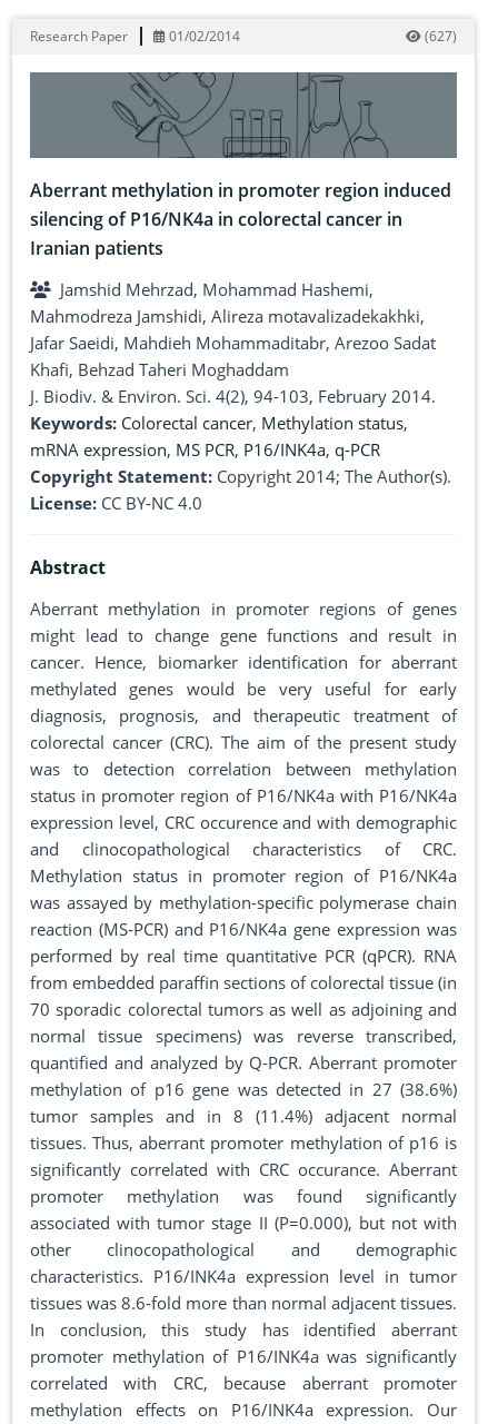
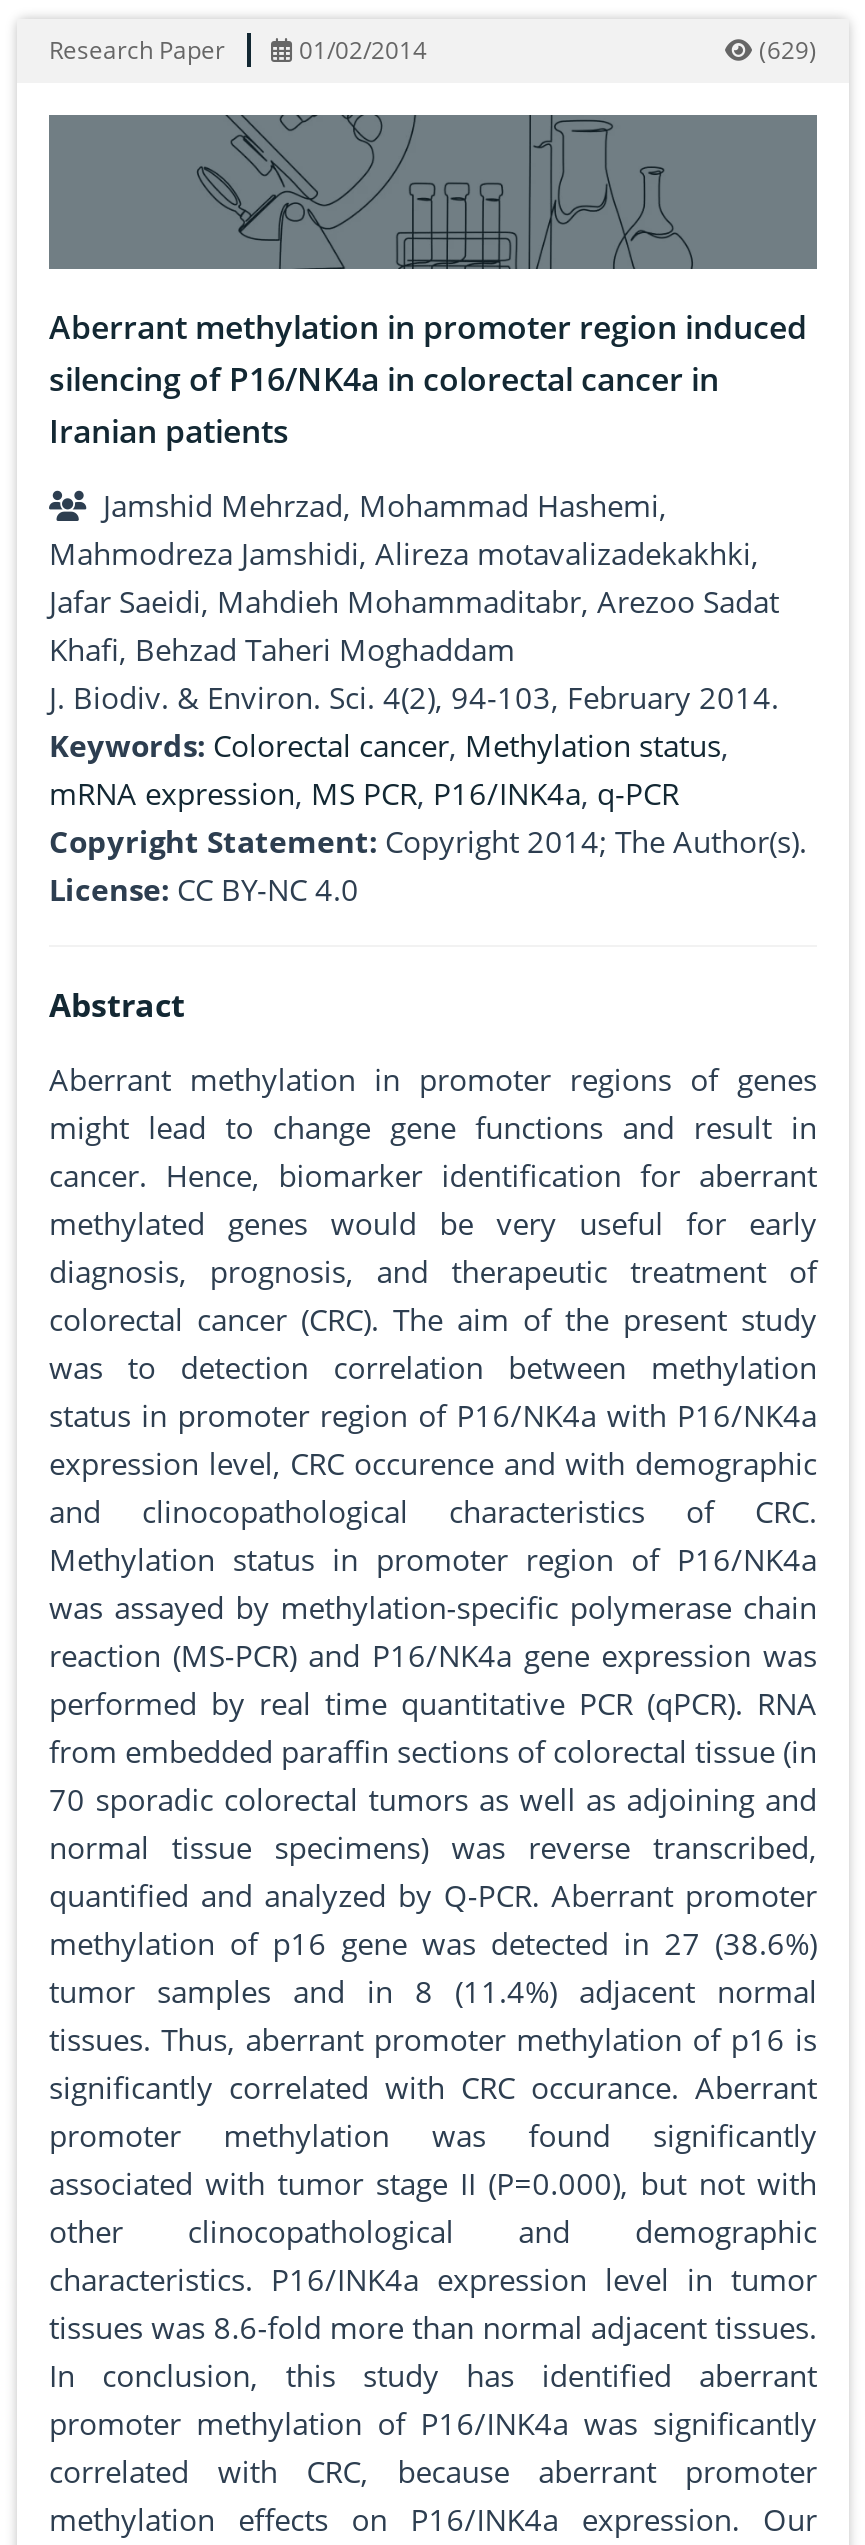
- (627)
+ (629)
